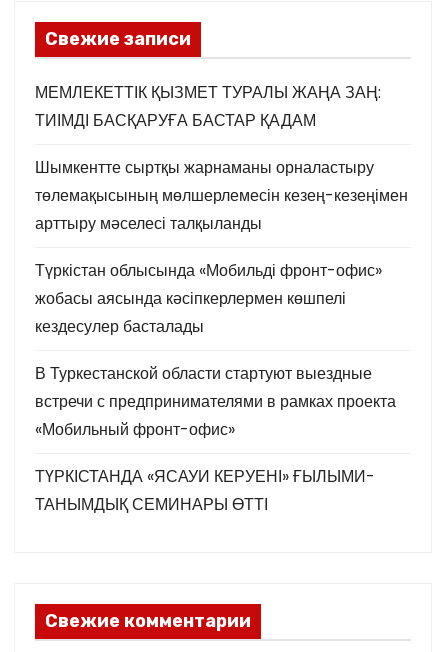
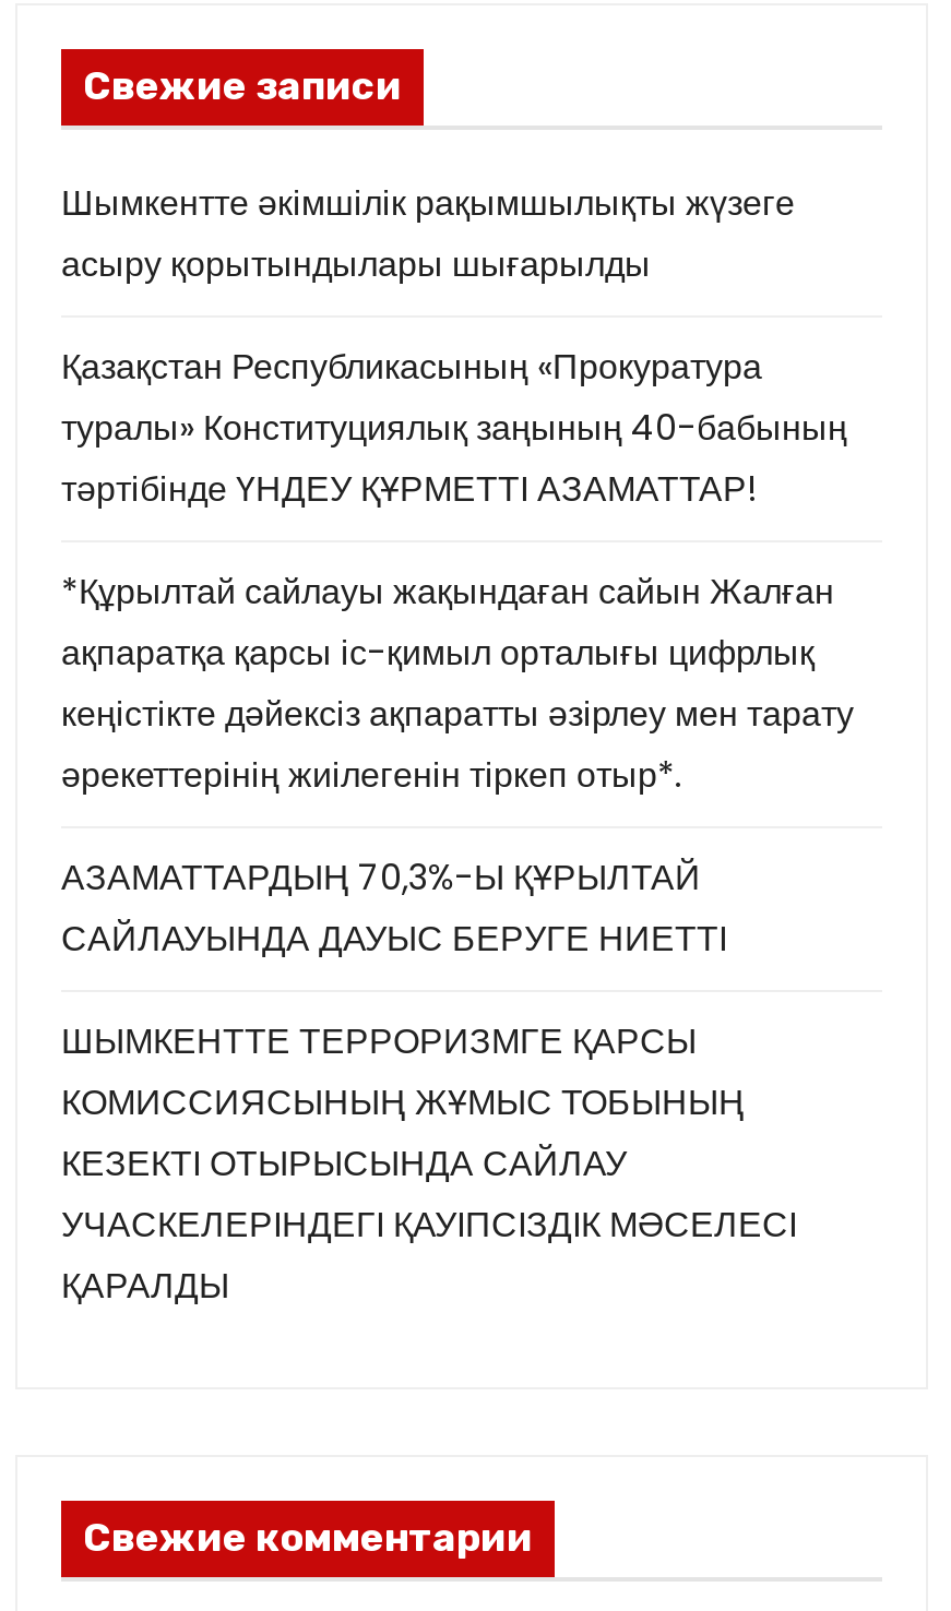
- МЕМЛЕКЕТТІК ҚЫЗМЕТ ТУРАЛЫ ЖАҢА ЗАҢ:
- ТИІМДІ БАСҚАРУҒА БАСТАР ҚАДАМ
+ Шымкентте әкімшілік рақымшылықты жүзеге
+ асыру қорытындылары шығарылды

- Шымкентте сыртқы жарнаманы орналастыру
- төлемақысының мөлшерлемесін кезең-кезеңімен
- арттыру мәселесі талқыланды
+ Қазақстан Республикасының «Прокуратура
+ туралы» Конституциялық заңының 40-бабының
+ тәртібінде ҮНДЕУ ҚҰРМЕТТІ АЗАМАТТАР!

- Түркістан облысында «Мобильді фронт-офис»
- жобасы аясында кәсіпкерлермен көшпелі
- кездесулер басталады
+ *Құрылтай сайлауы жақындаған сайын Жалған
+ ақпаратқа қарсы іс-қимыл орталығы цифрлық
+ кеңістікте дәйексіз ақпаратты әзірлеу мен тарату
+ әрекеттерінің жиілегенін тіркеп отыр*.

- В Туркестанской области стартуют выездные
- встречи с предпринимателями в рамках проекта
- «Мобильный фронт-офис»
+ АЗАМАТТАРДЫҢ 70,3%-Ы ҚҰРЫЛТАЙ
+ САЙЛАУЫНДА ДАУЫС БЕРУГЕ НИЕТТІ

- ТҮРКІСТАНДА «ЯСАУИ КЕРУЕНІ» ҒЫЛЫМИ-
- ТАНЫМДЫҚ СЕМИНАРЫ ӨТТІ
+ ШЫМКЕНТТЕ ТЕРРОРИЗМГЕ ҚАРСЫ
+ КОМИССИЯСЫНЫҢ ЖҰМЫС ТОБЫНЫҢ
+ КЕЗЕКТІ ОТЫРЫСЫНДА САЙЛАУ
+ УЧАСКЕЛЕРІНДЕГІ ҚАУІПСІЗДІК МӘСЕЛЕСІ
+ ҚАРАЛДЫ
